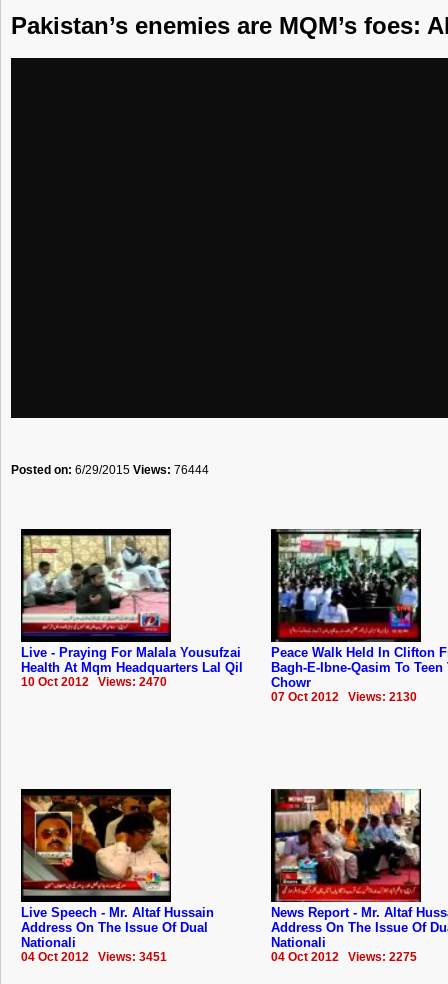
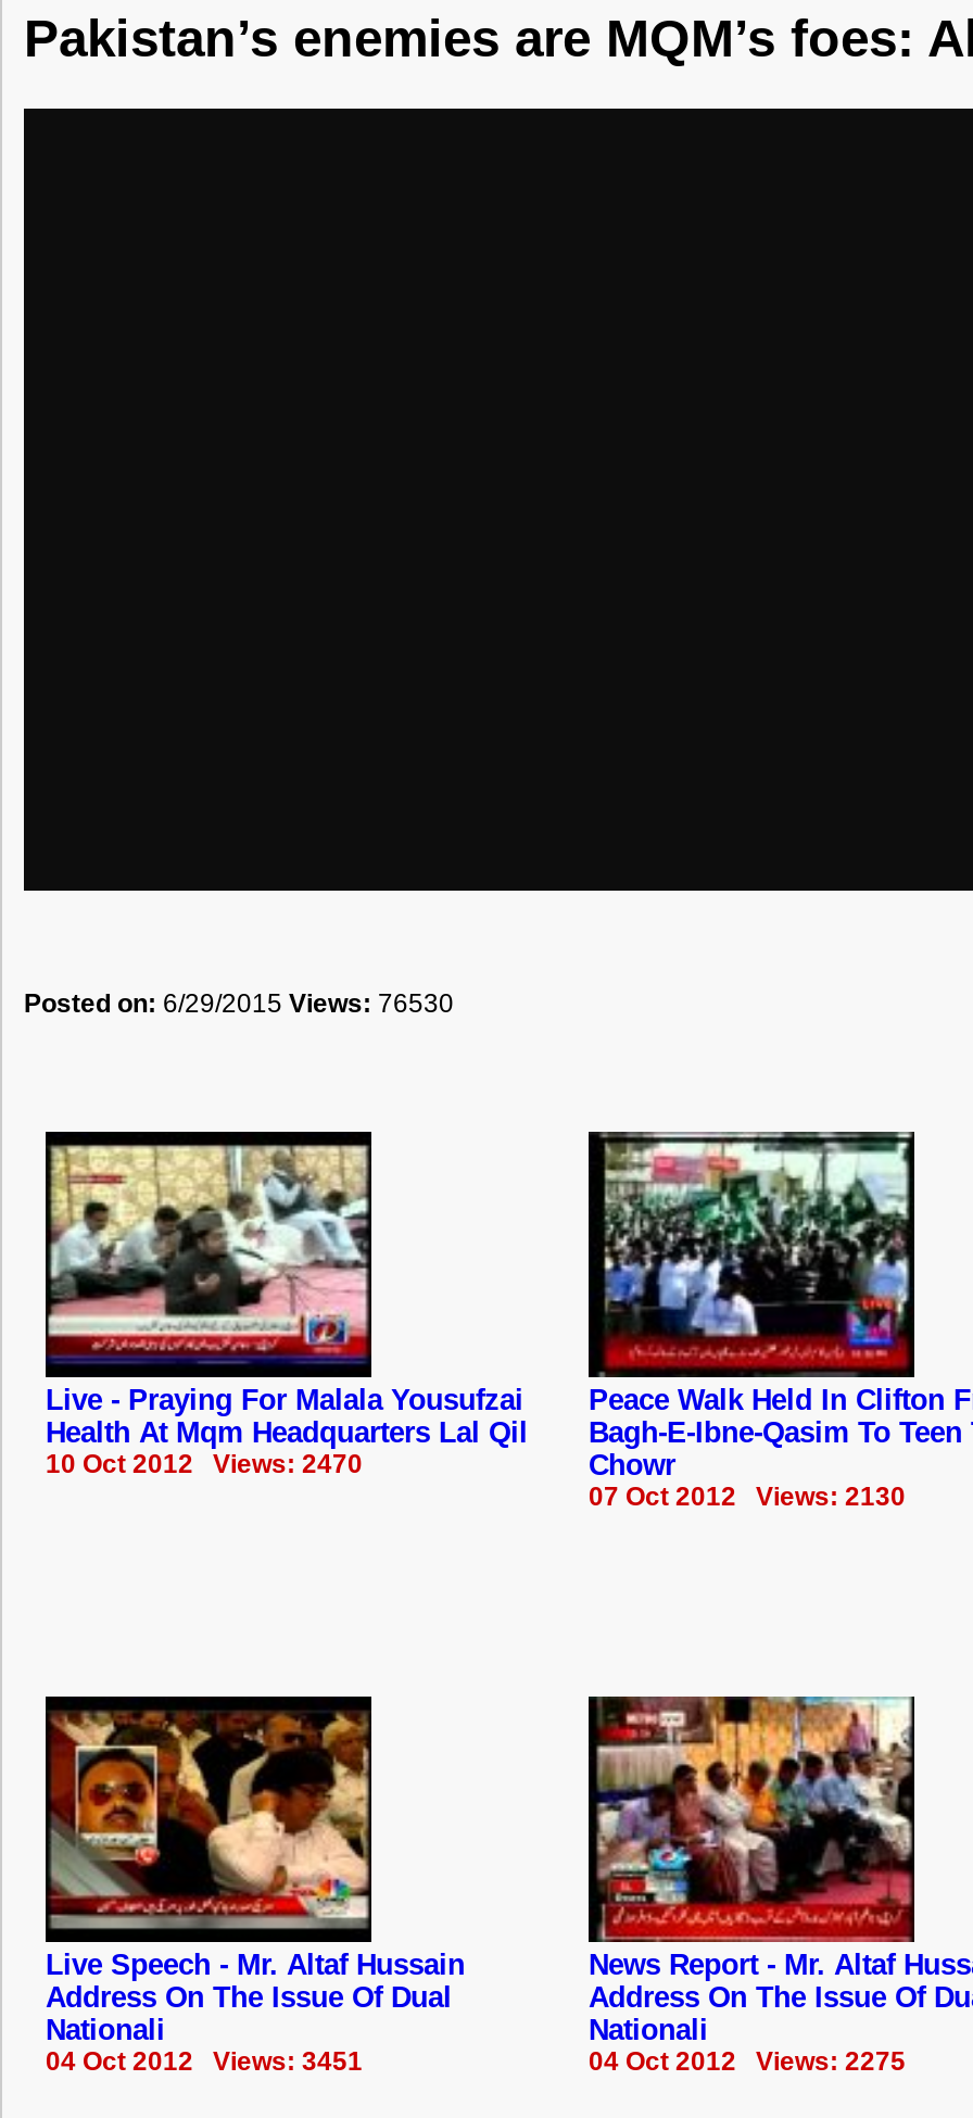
- Posted on: 6/29/2015 Views: 76444
+ Posted on: 6/29/2015 Views: 76530
